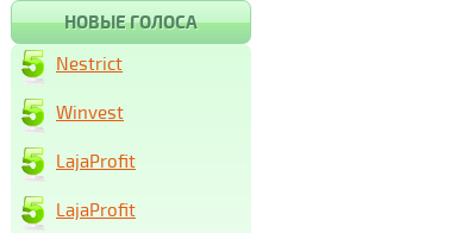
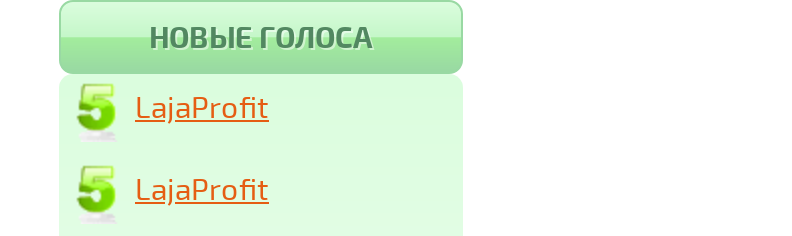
- Nestrict
- Winvest
